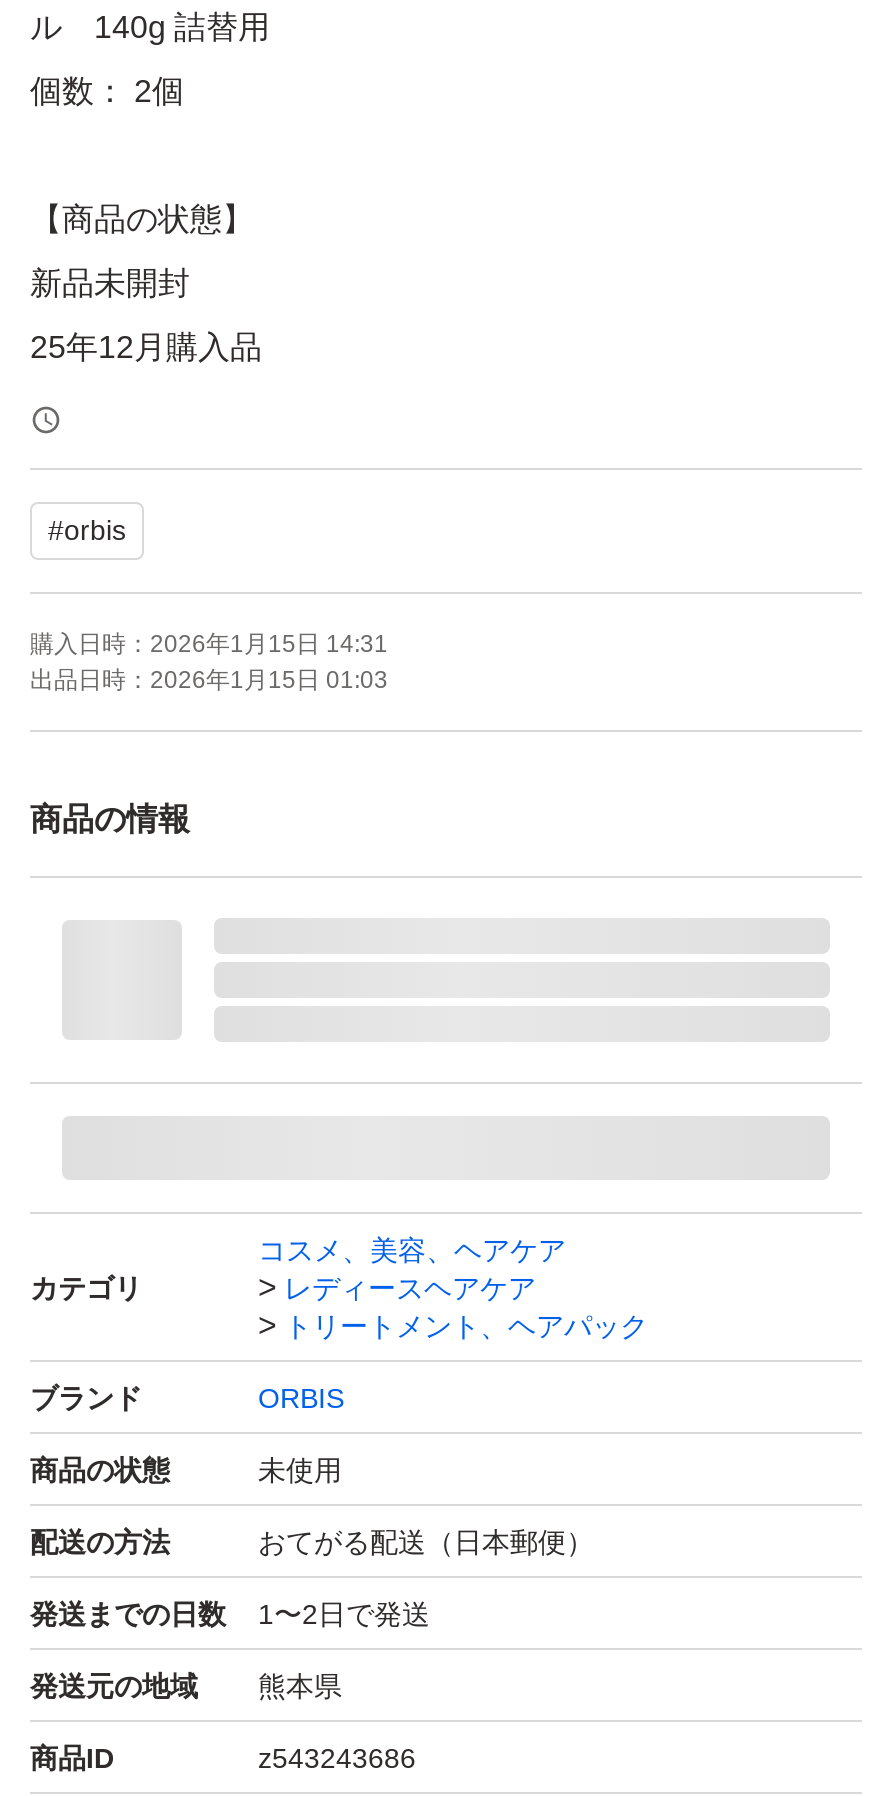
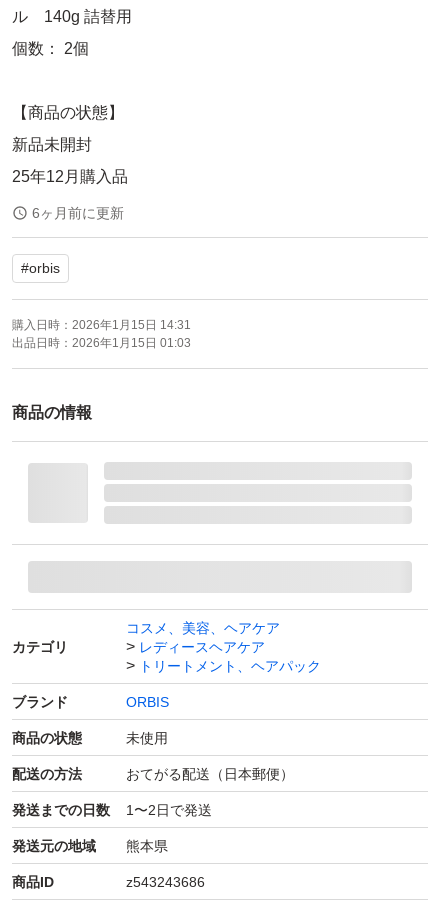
+ 6ヶ月前に更新
